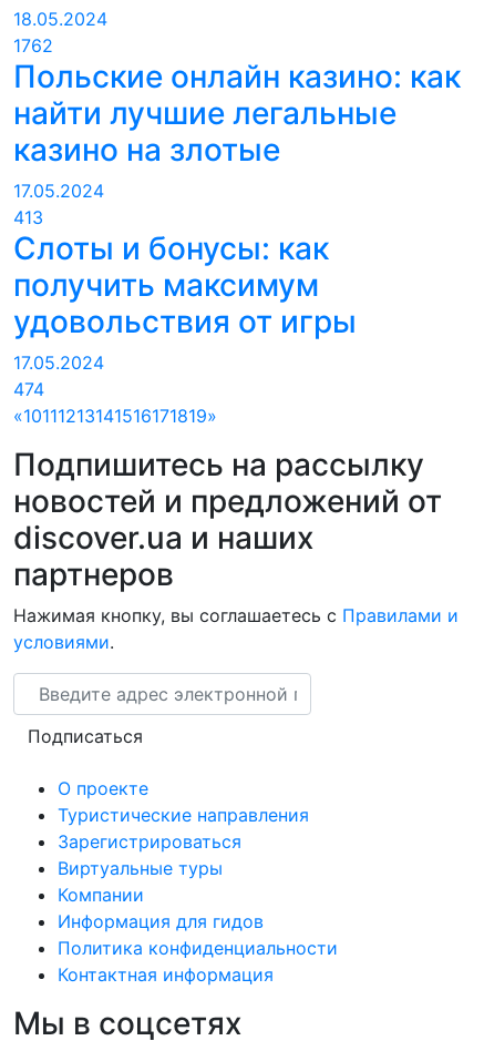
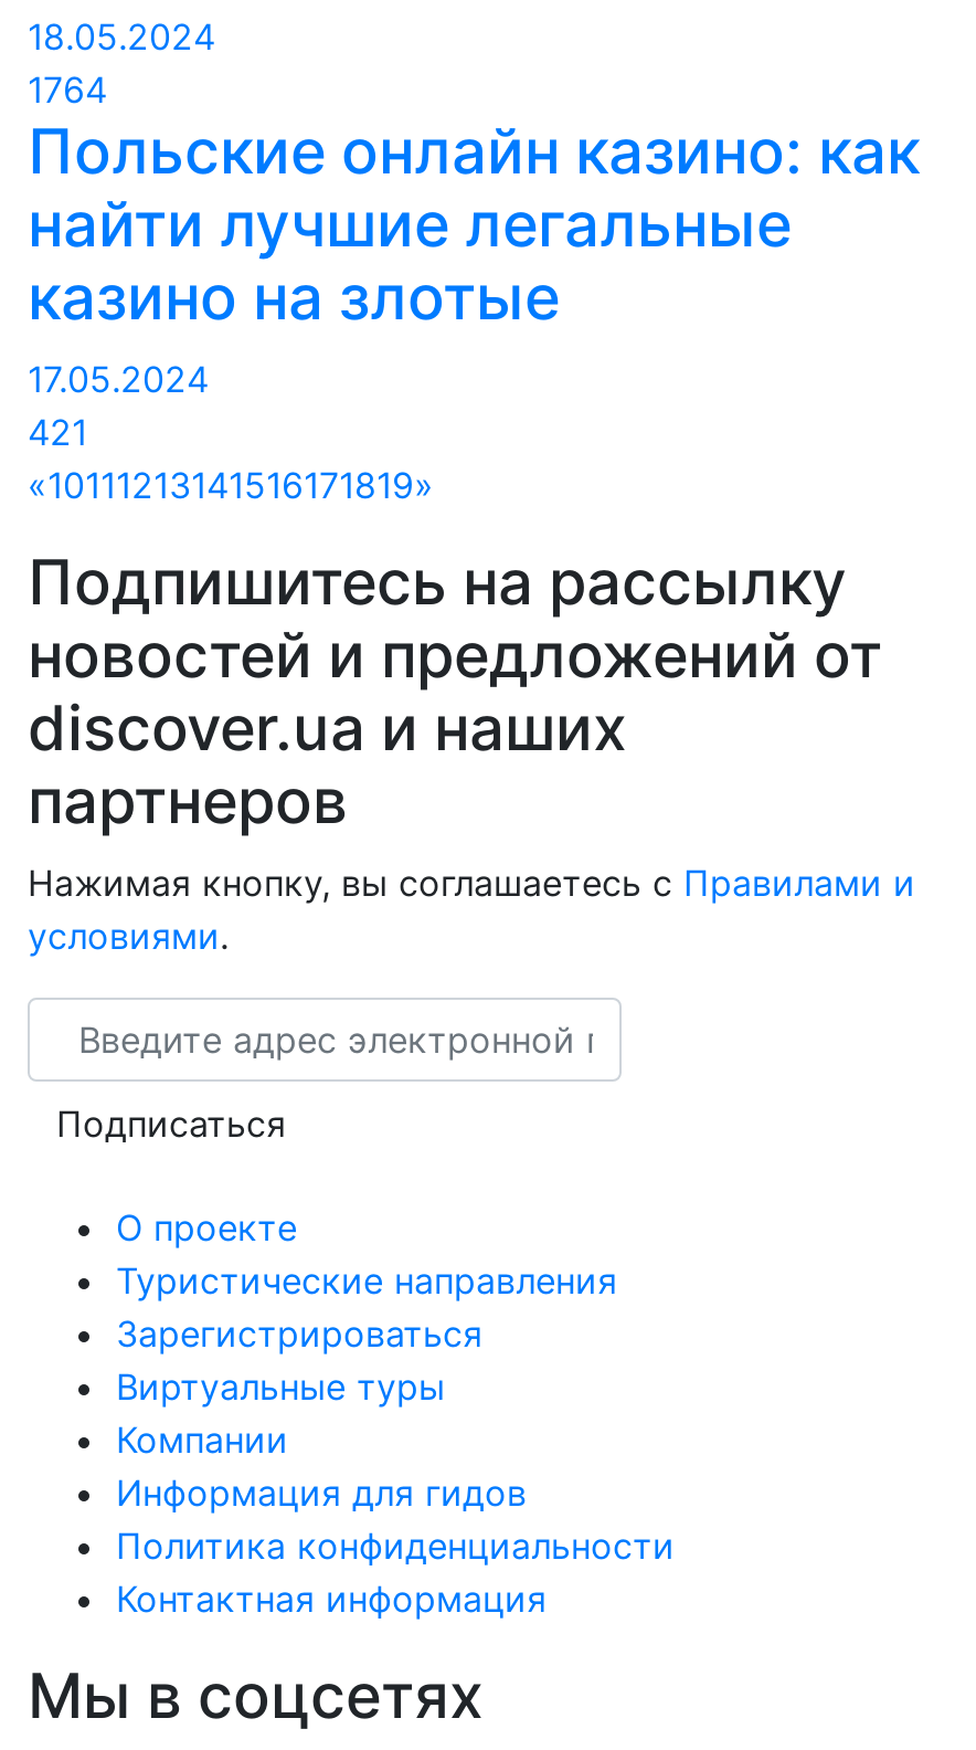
- 1762
+ 1764

- 413
- Слоты и бонусы: как
- получить максимум
- удовольствия от игры
- 17.05.2024
- 474
+ 421
